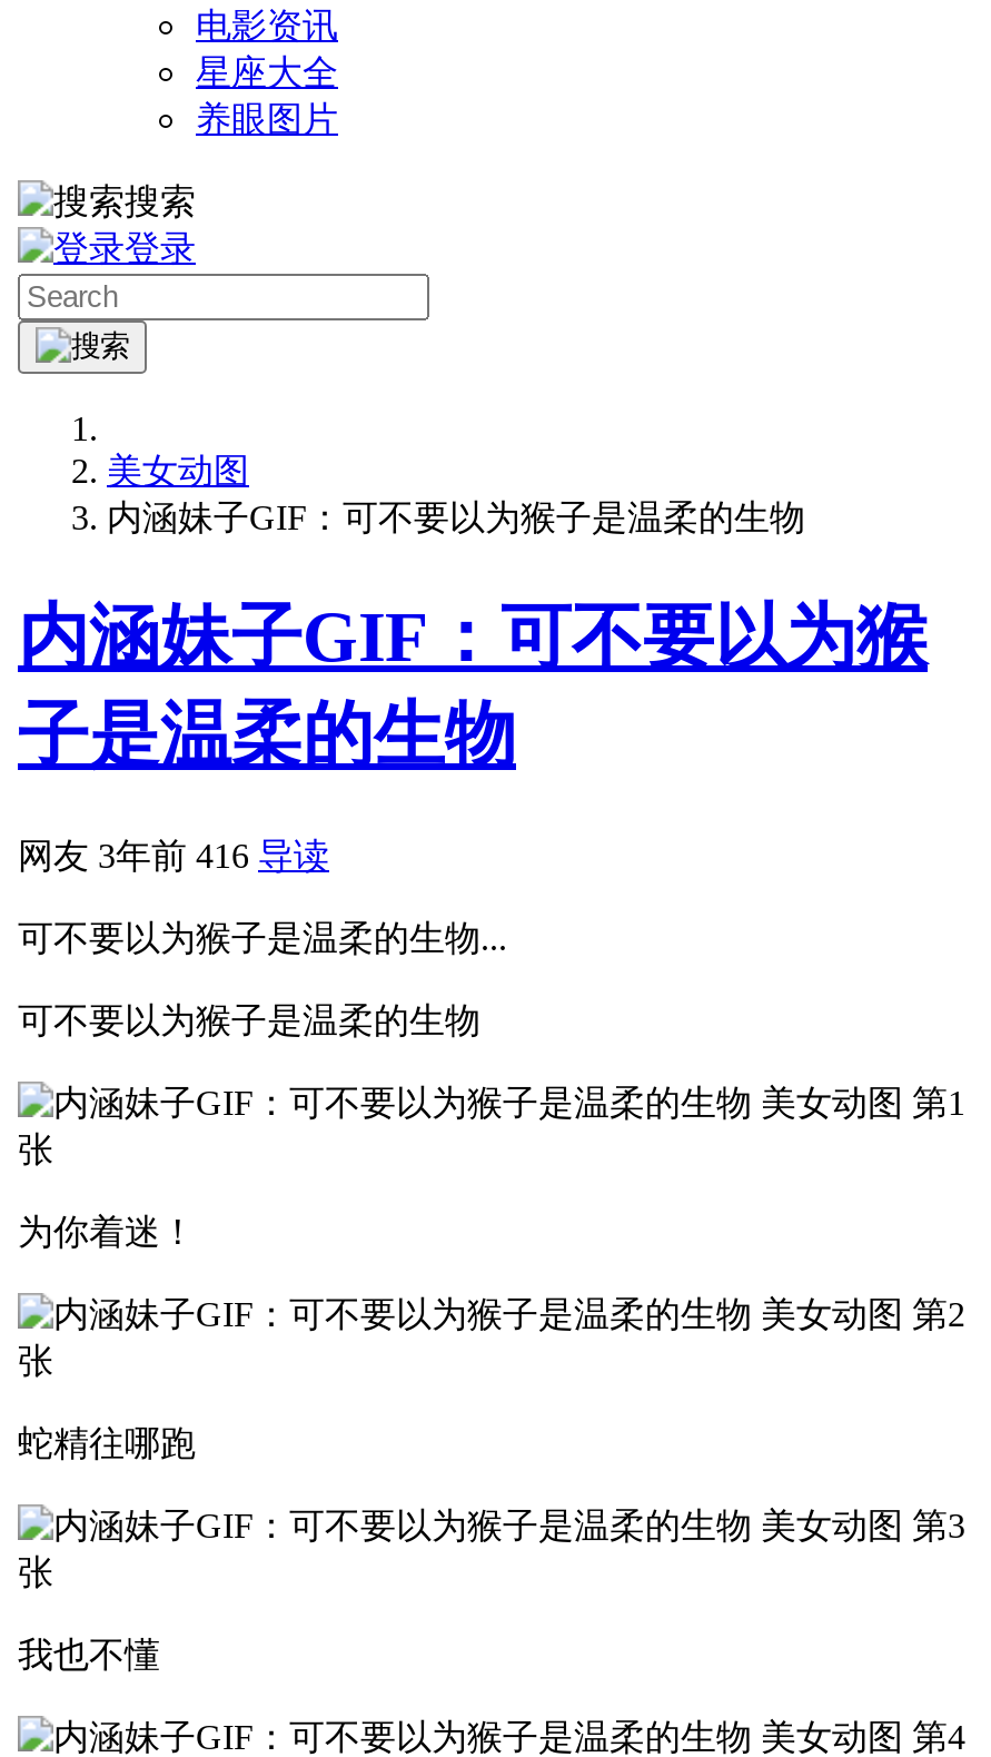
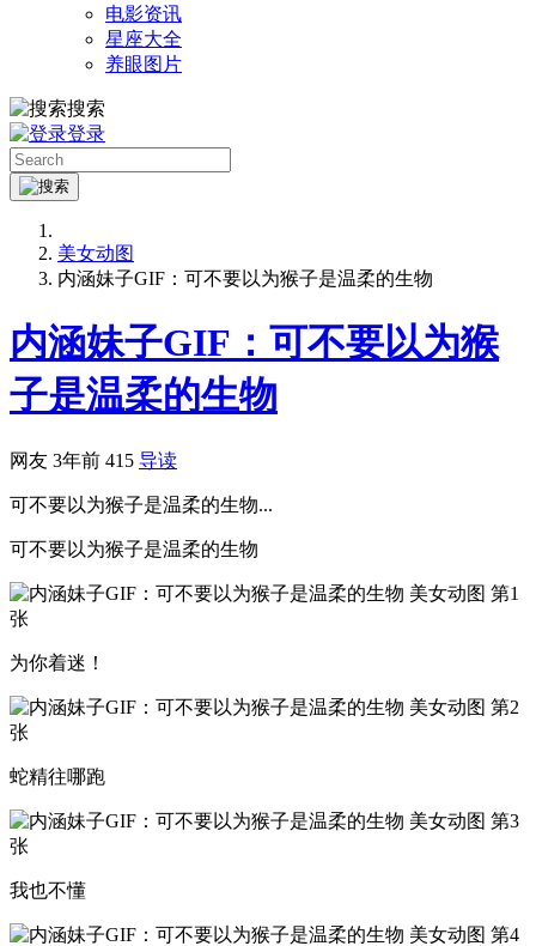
- 网友 3年前 416导读
+ 网友 3年前 415导读
